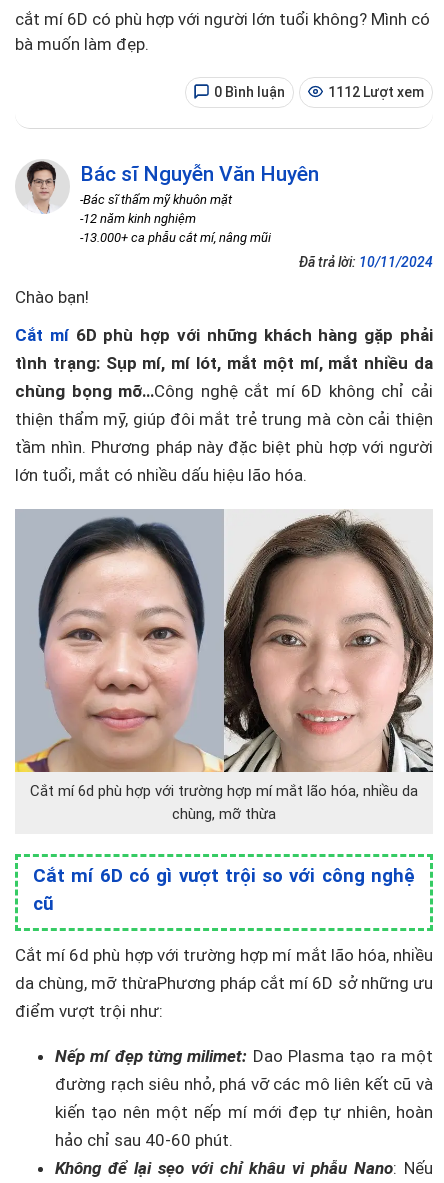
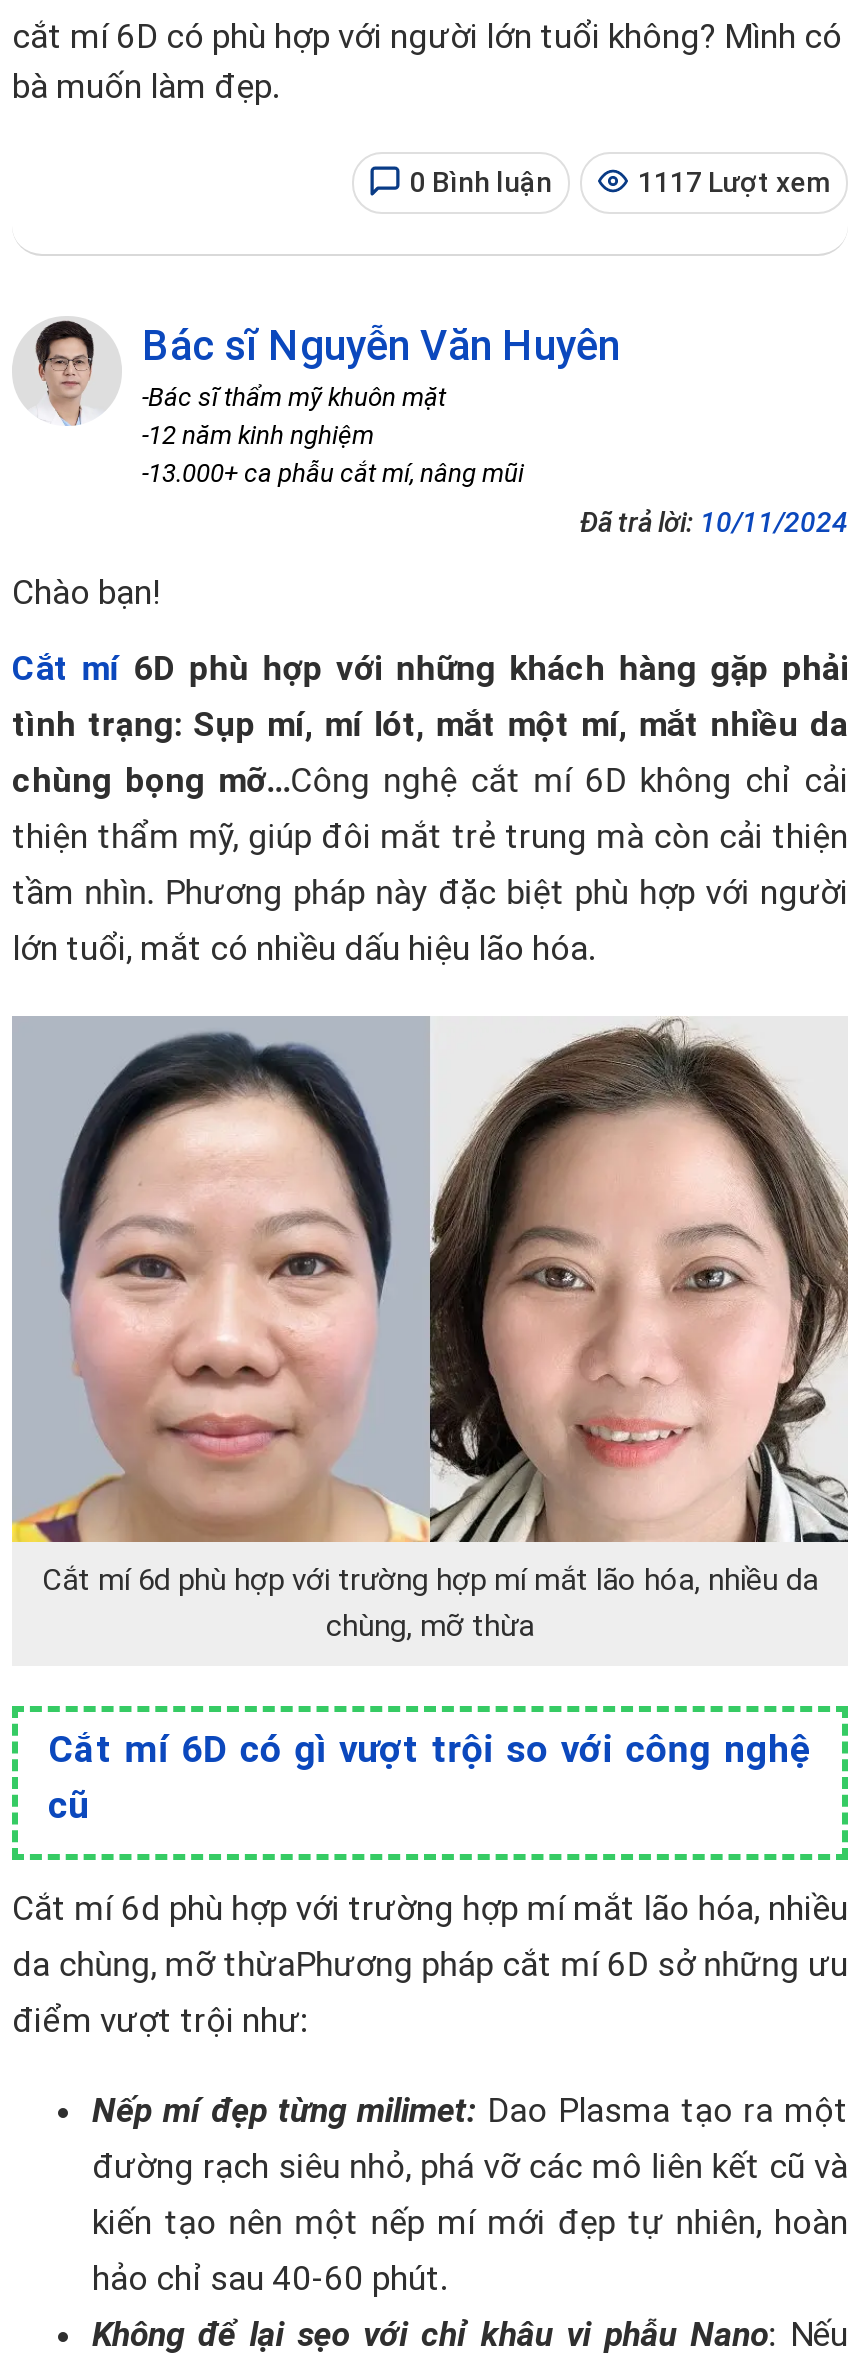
- 1112 Lượt xem
+ 1117 Lượt xem
